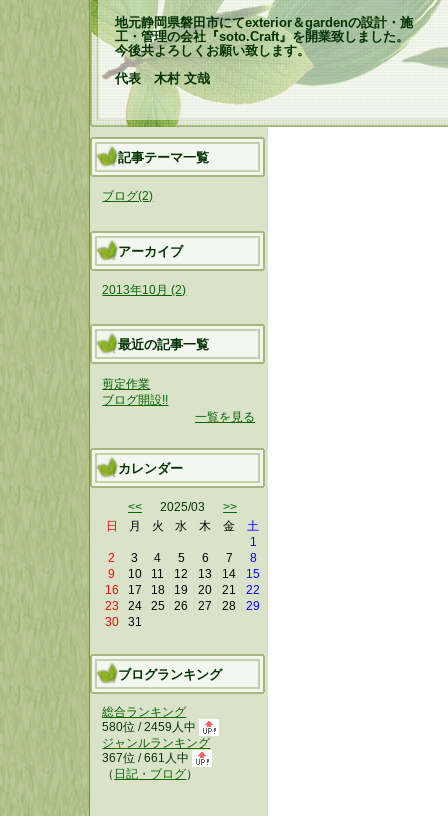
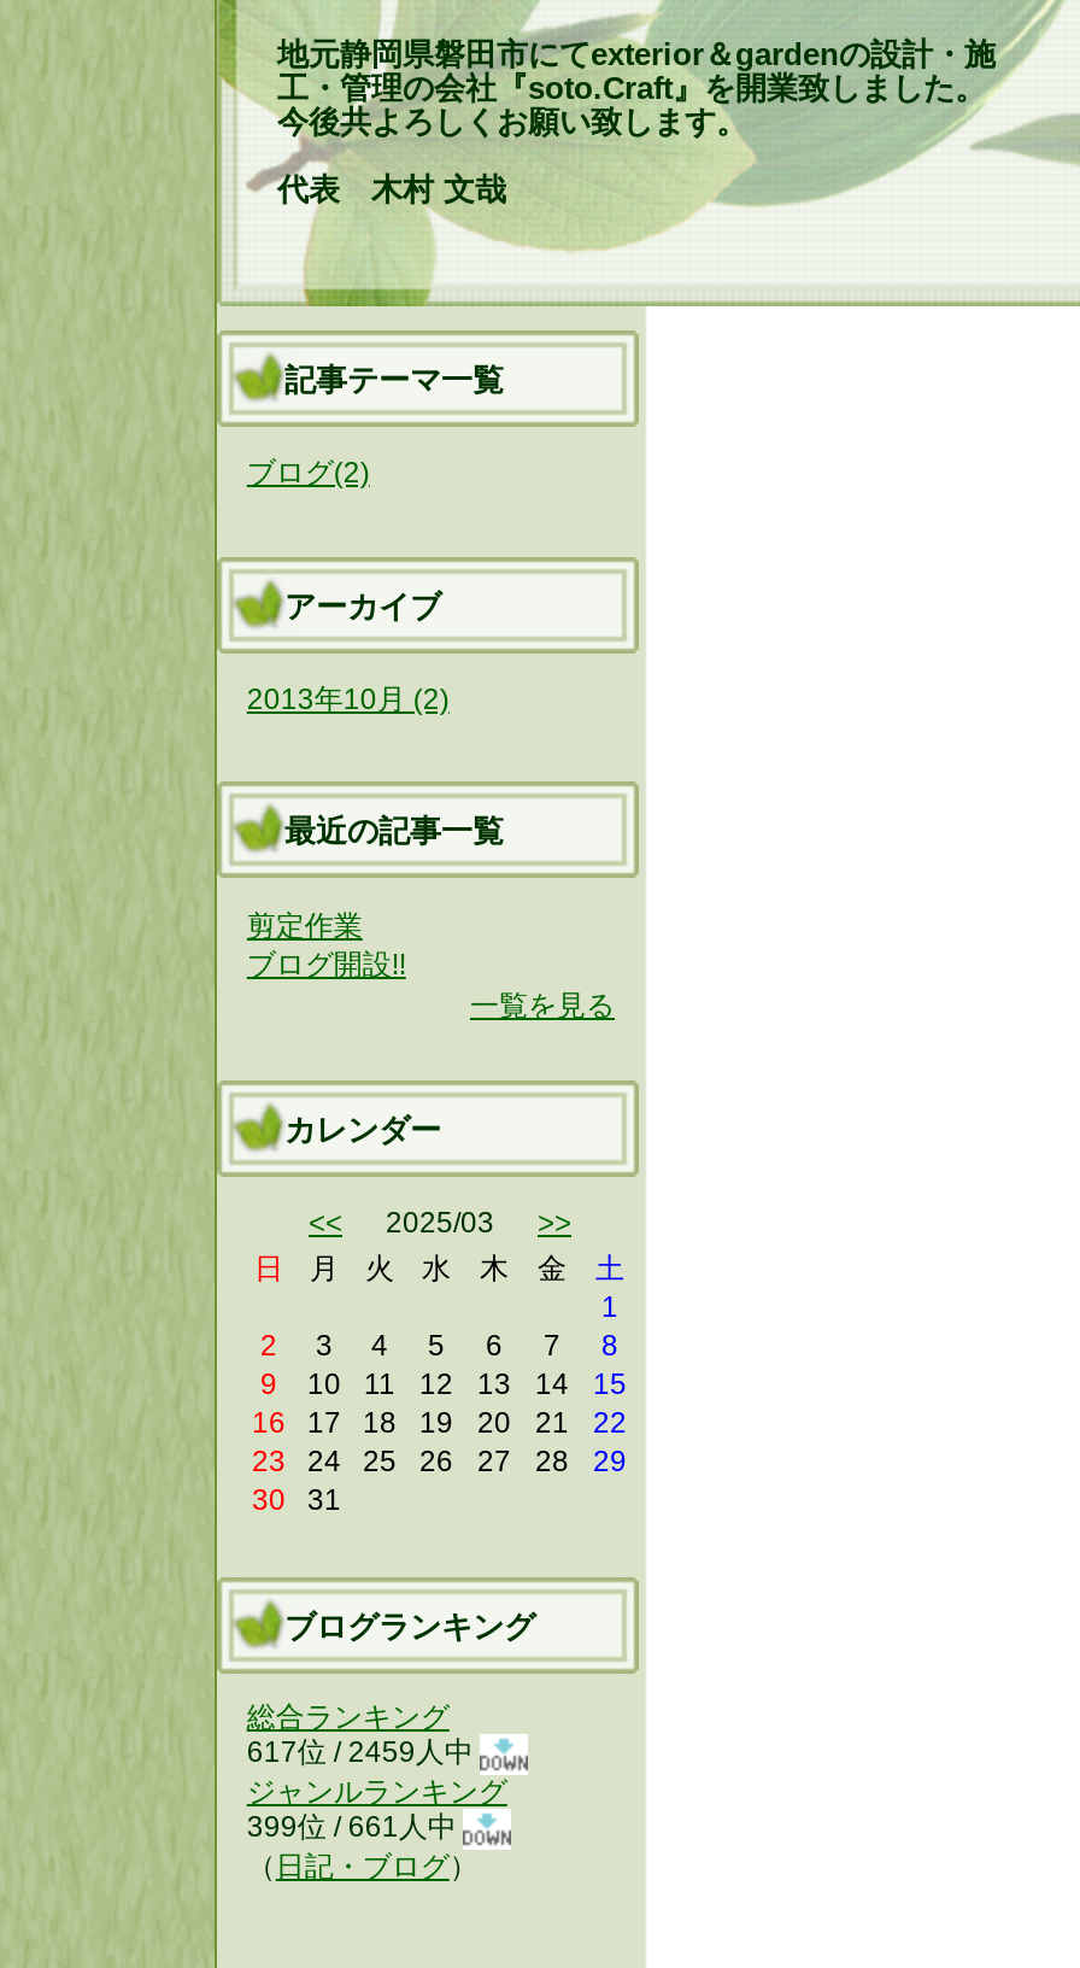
- 580位 / 2459人中
+ 617位 / 2459人中

- 367位 / 661人中
+ 399位 / 661人中
